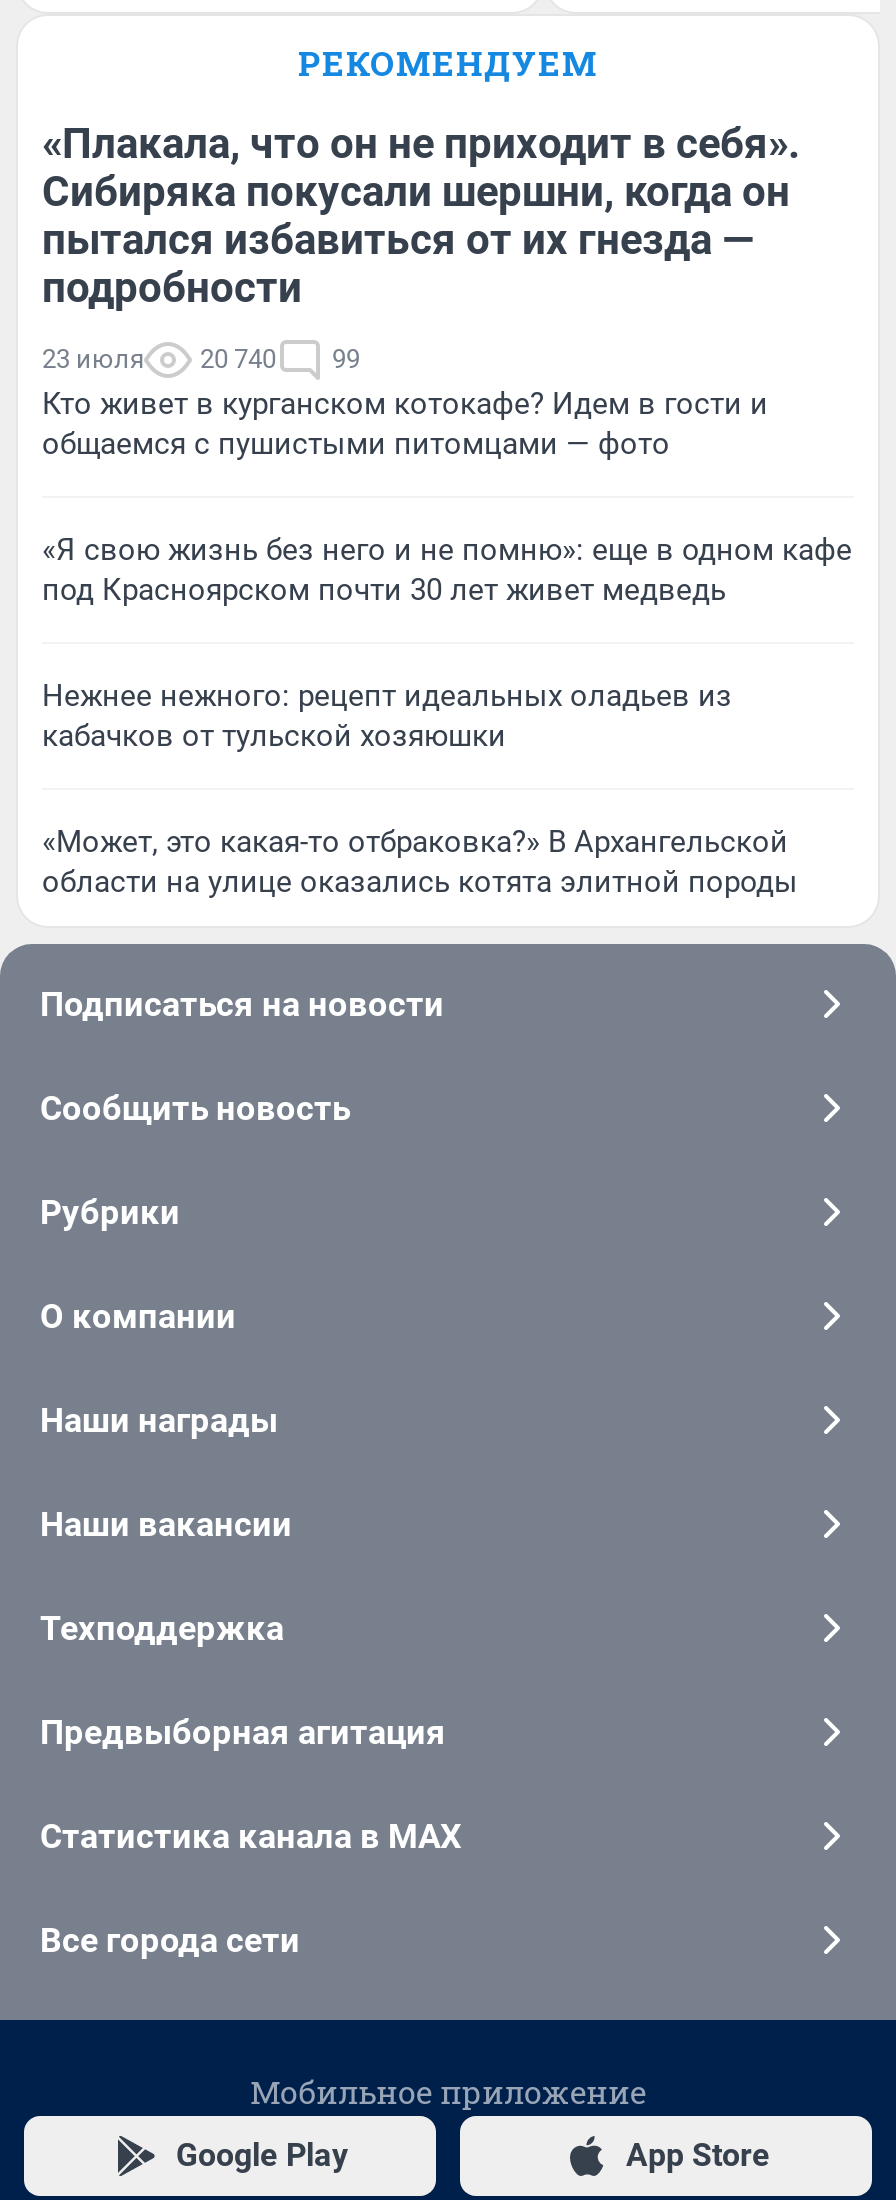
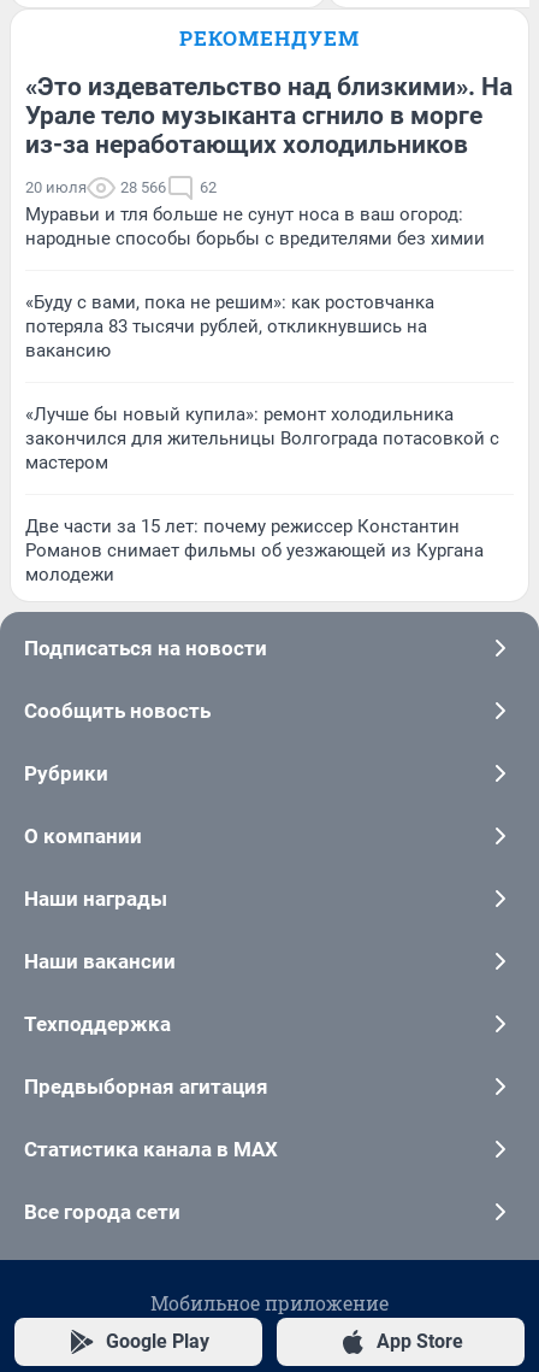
- «Плакала, что он не приходит в себя».
- Сибиряка покусали шершни, когда он
- пытался избавиться от их гнезда —
- подробности
+ «Это издевательство над близкими». На
+ Урале тело музыканта сгнило в морге
+ из-за неработающих холодильников

- 23 июля
- 20 740
- 99
- Кто живет в курганском котокафе? Идем в гости и
- общаемся с пушистыми питомцами — фото
+ 20 июля
+ 28 566
+ 62
+ Муравьи и тля больше не сунут носа в ваш огород:
+ народные способы борьбы с вредителями без химии

- «Я свою жизнь без него и не помню»: еще в одном кафе
- под Красноярском почти 30 лет живет медведь
+ «Буду с вами, пока не решим»: как ростовчанка
+ потеряла 83 тысячи рублей, откликнувшись на
+ вакансию

- Нежнее нежного: рецепт идеальных оладьев из
- кабачков от тульской хозяюшки
+ «Лучше бы новый купила»: ремонт холодильника
+ закончился для жительницы Волгограда потасовкой с
+ мастером

- «Может, это какая-то отбраковка?» В Архангельской
- области на улице оказались котята элитной породы
+ Две части за 15 лет: почему режиссер Константин
+ Романов снимает фильмы об уезжающей из Кургана
+ молодежи
